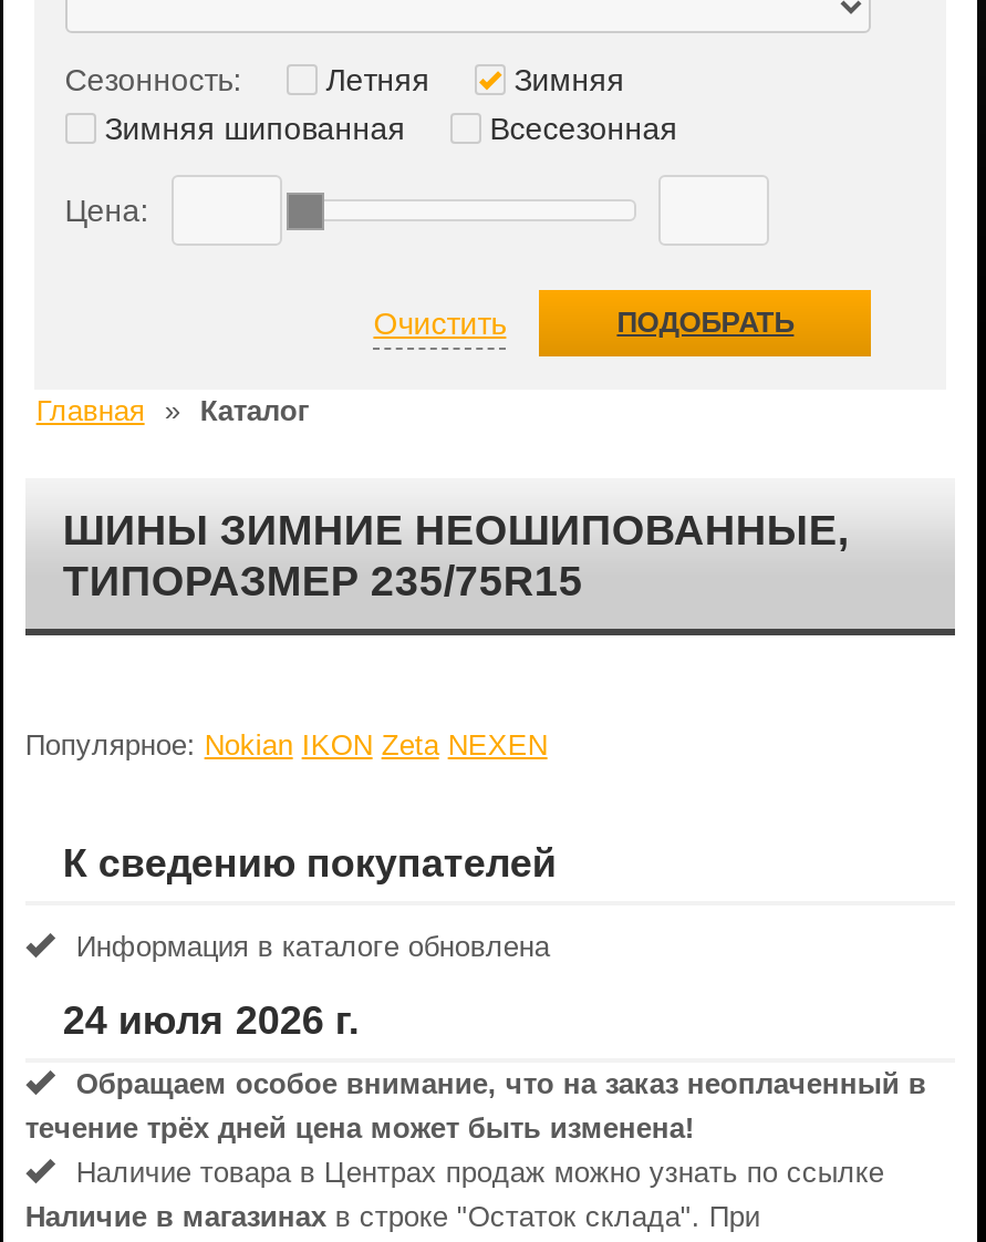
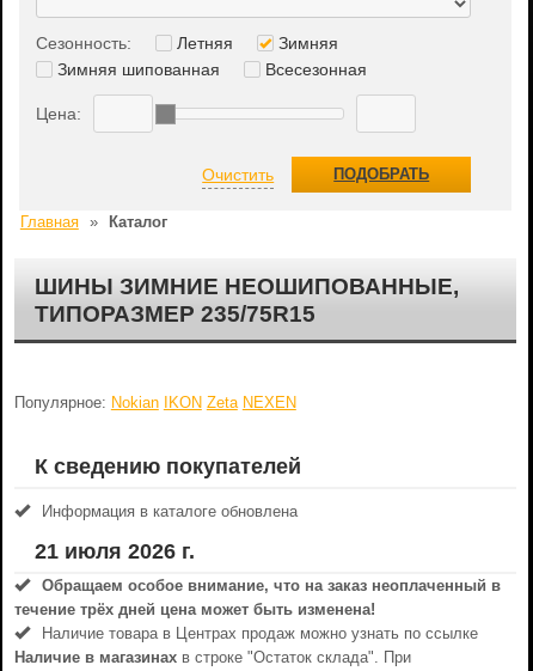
- 24 июля 2026 г.
+ 21 июля 2026 г.
